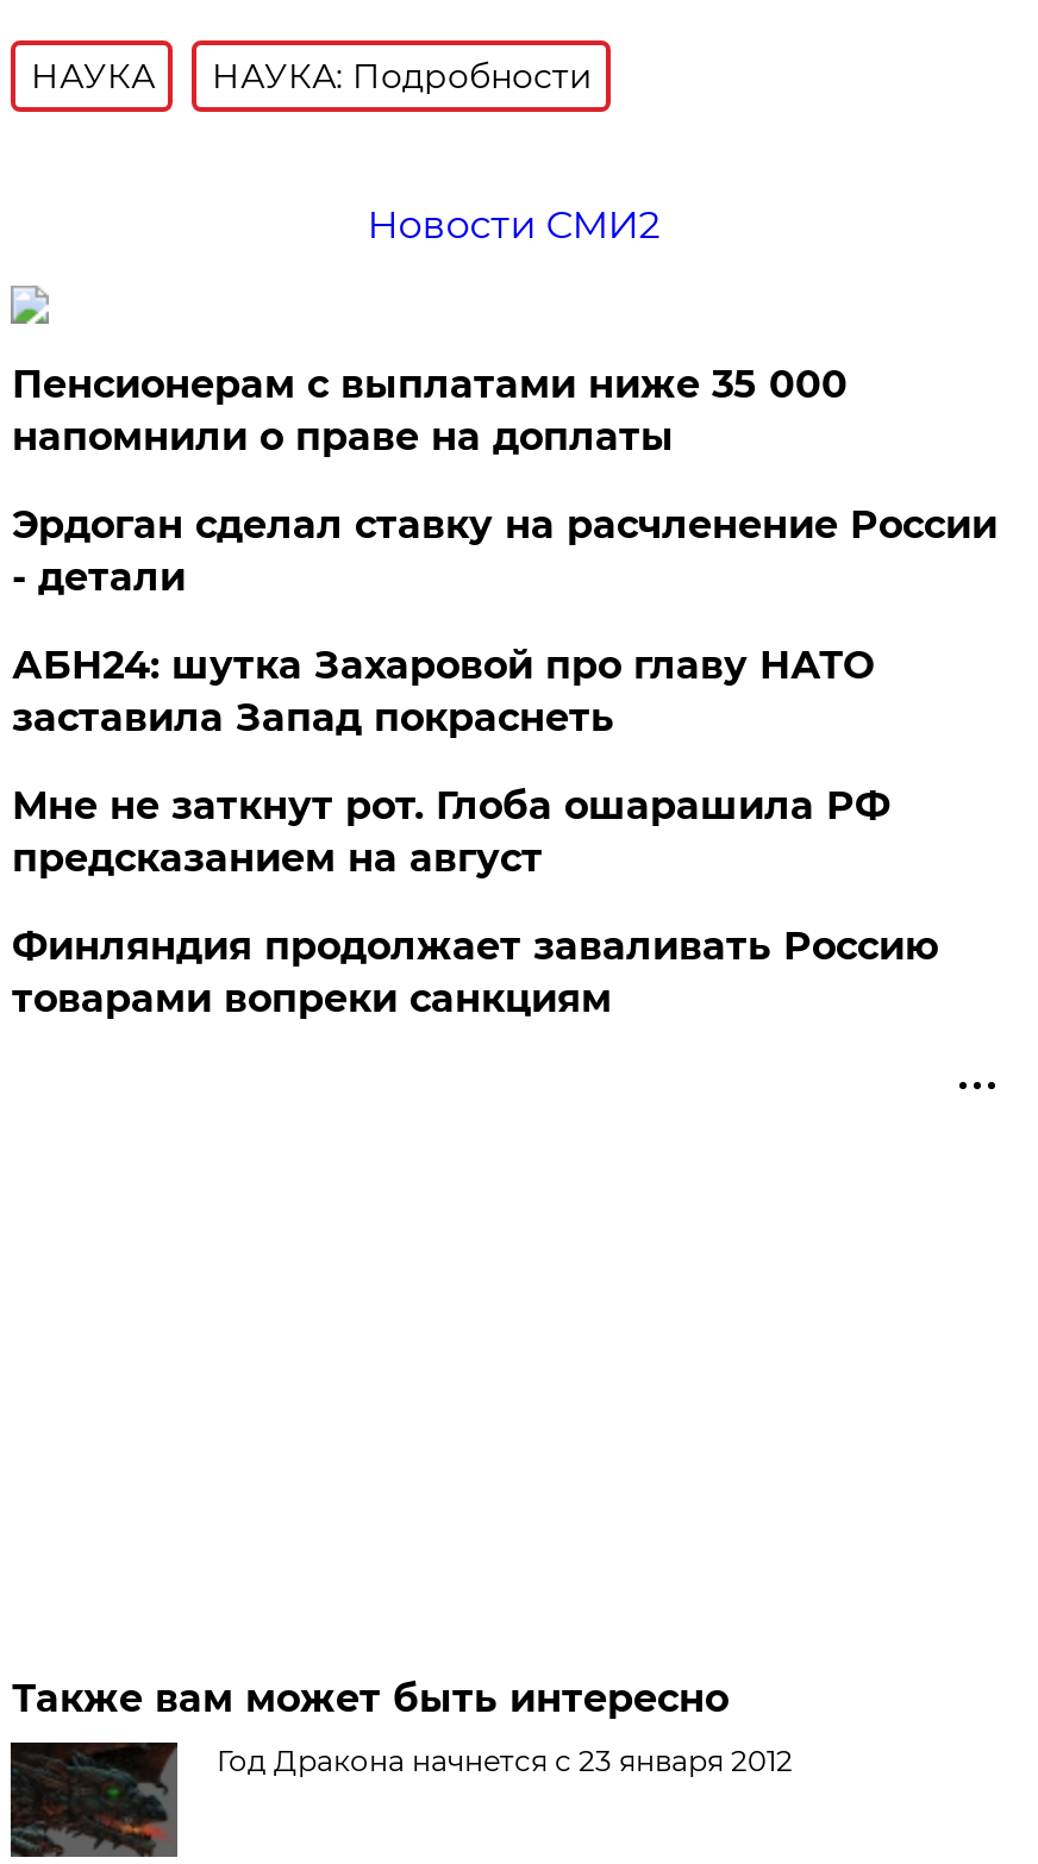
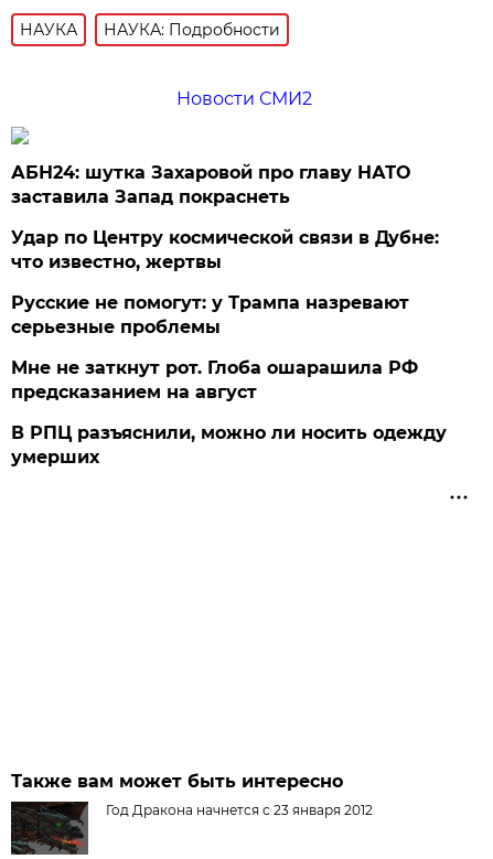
- Пенсионерам с выплатами ниже 35 000
- напомнили о праве на доплаты
- Эрдоган сделал ставку на расчленение России
- - детали

moved up: АБН24: шутка Захаровой про главу НАТО | заставила Запад покраснеть

+ Удар по Центру космической связи в Дубне:
+ что известно, жертвы
+ Русские не помогут: у Трампа назревают
+ серьезные проблемы

- Финляндия продолжает заваливать Россию
- товарами вопреки санкциям
+ В РПЦ разъяснили, можно ли носить одежду
+ умерших
